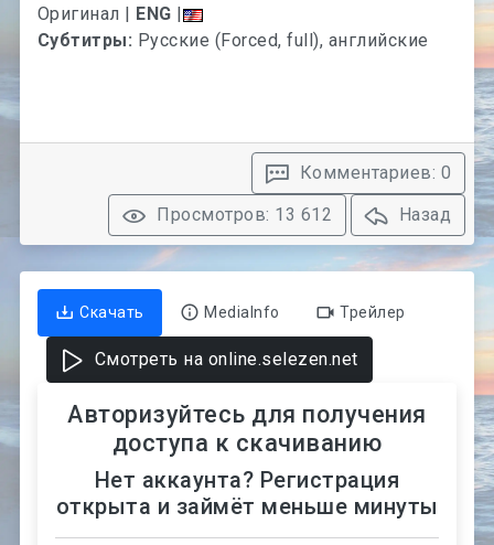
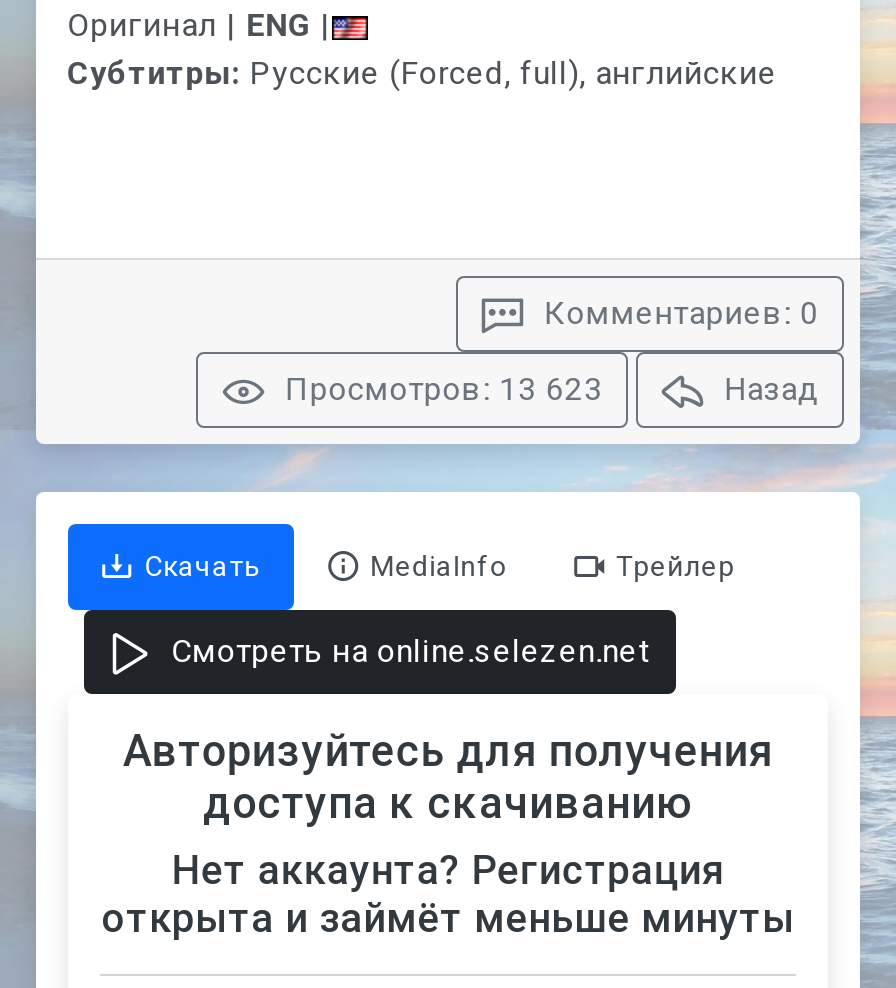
- Просмотров: 13 612
+ Просмотров: 13 623
